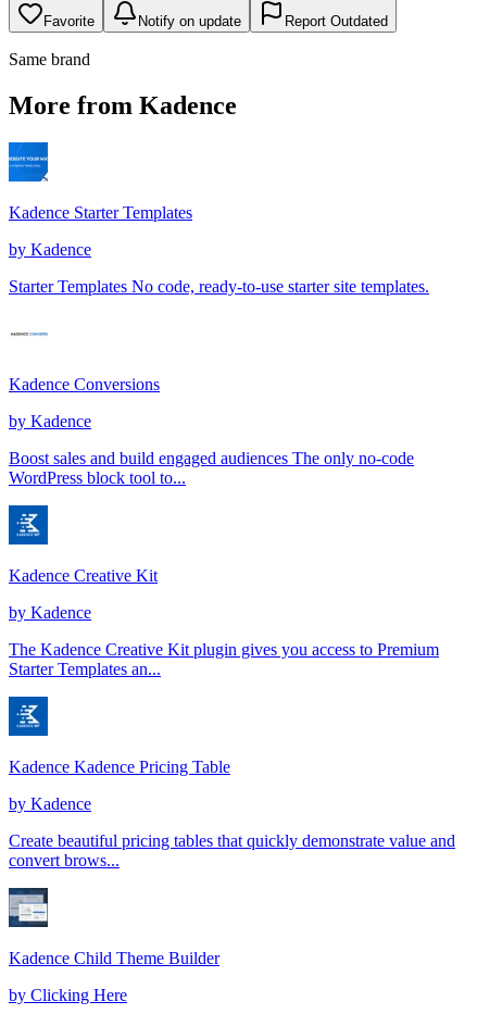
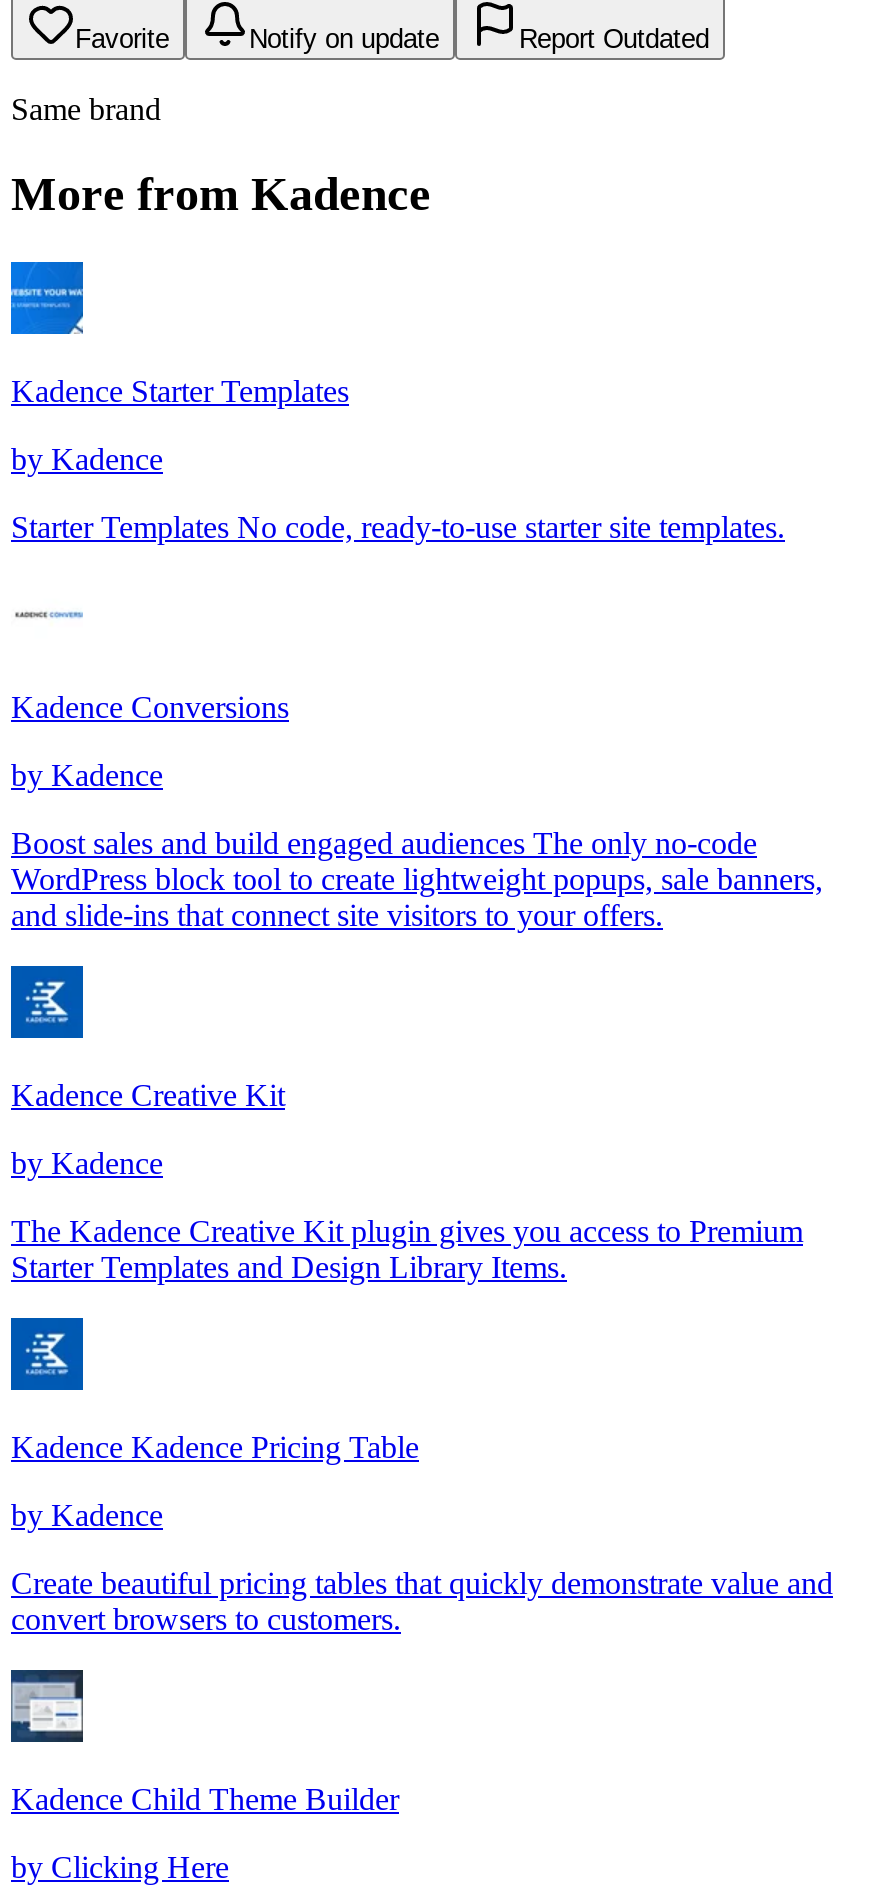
- WordPress block tool to...
+ WordPress block tool to create lightweight popups, sale banners,
+ and slide-ins that connect site visitors to your offers.

- Starter Templates an...
+ Starter Templates and Design Library Items.

- convert brows...
+ convert browsers to customers.
